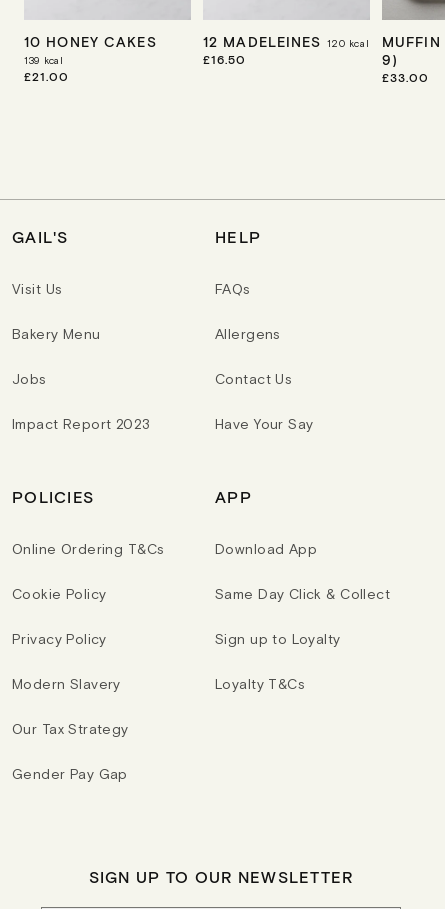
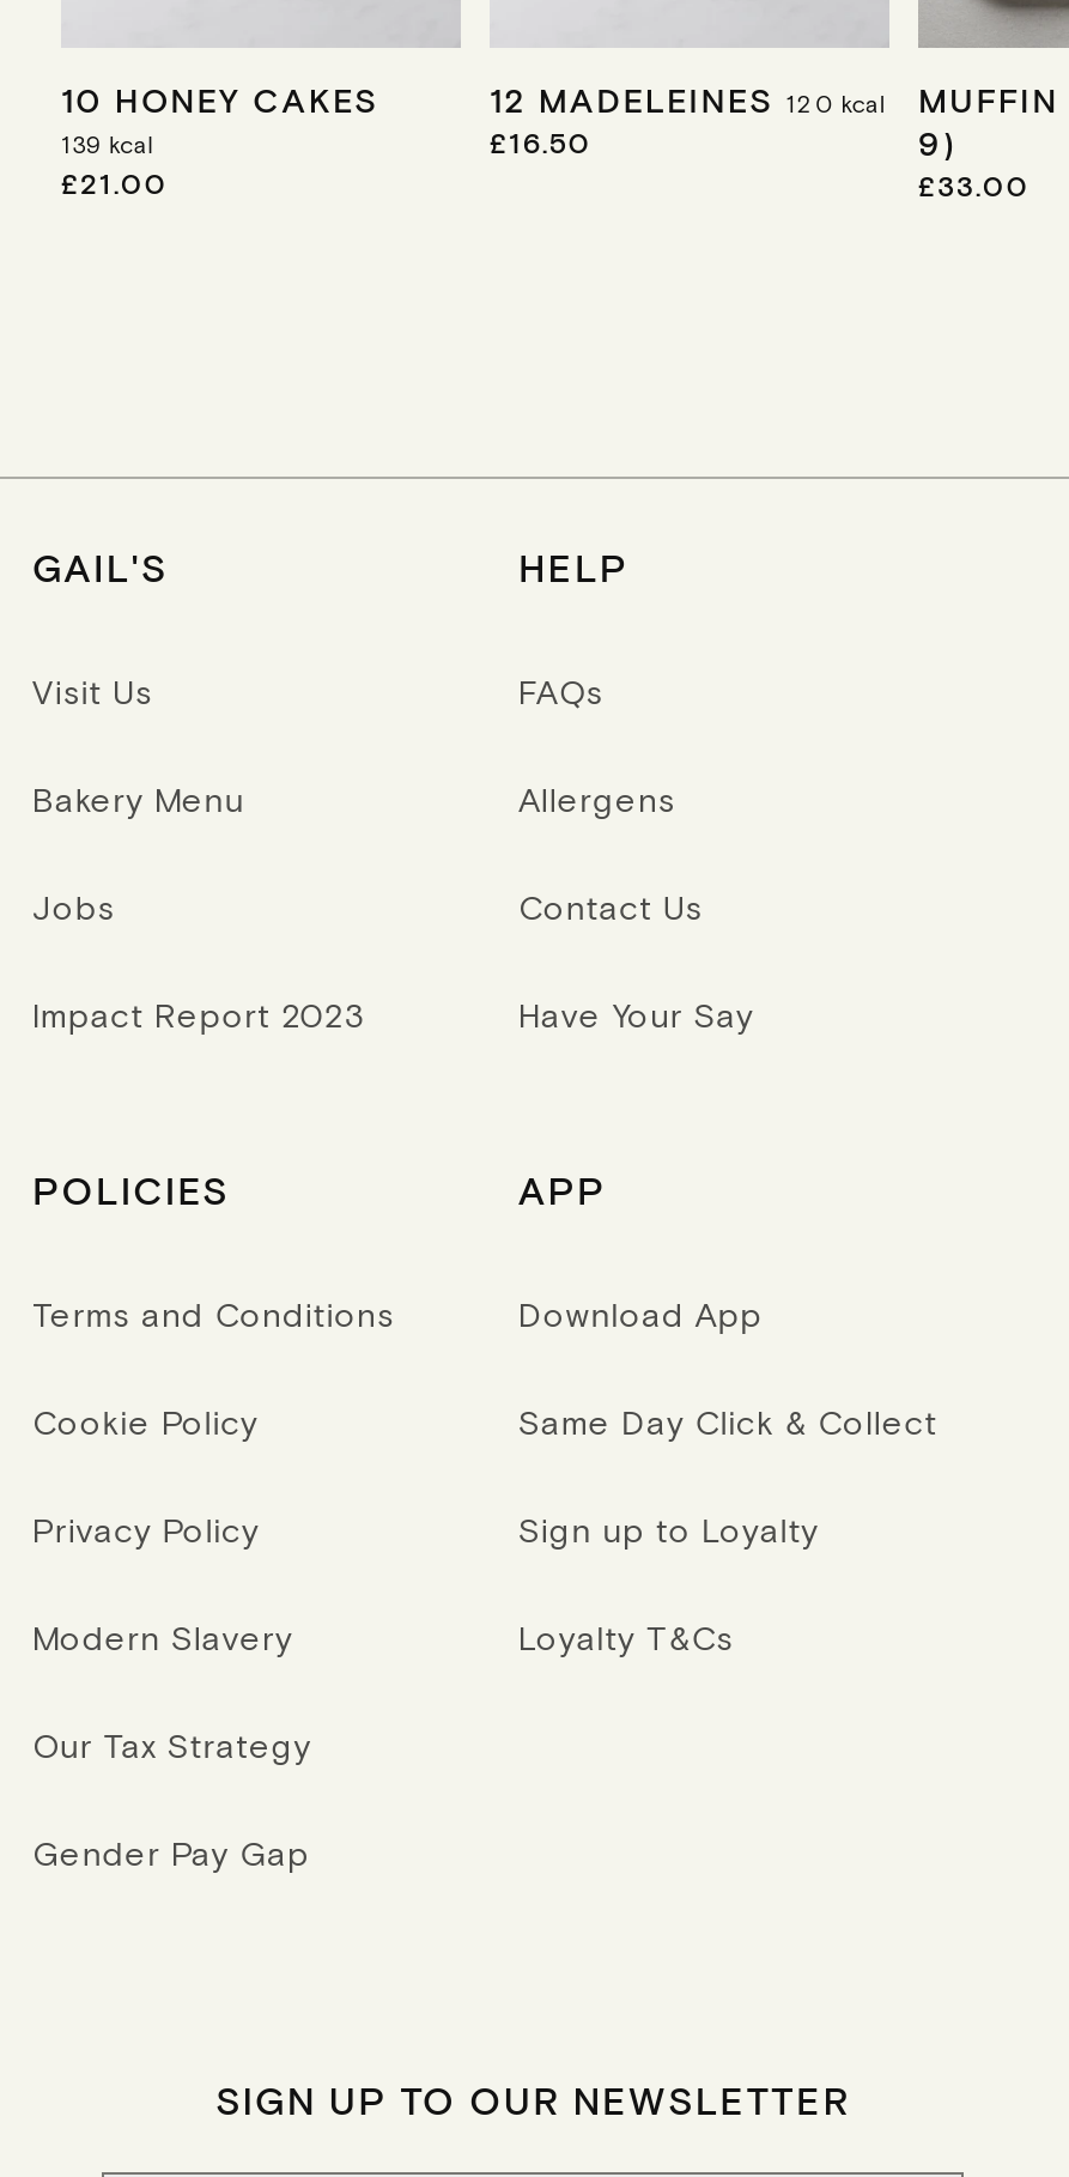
- Online Ordering T&Cs
+ Terms and Conditions
